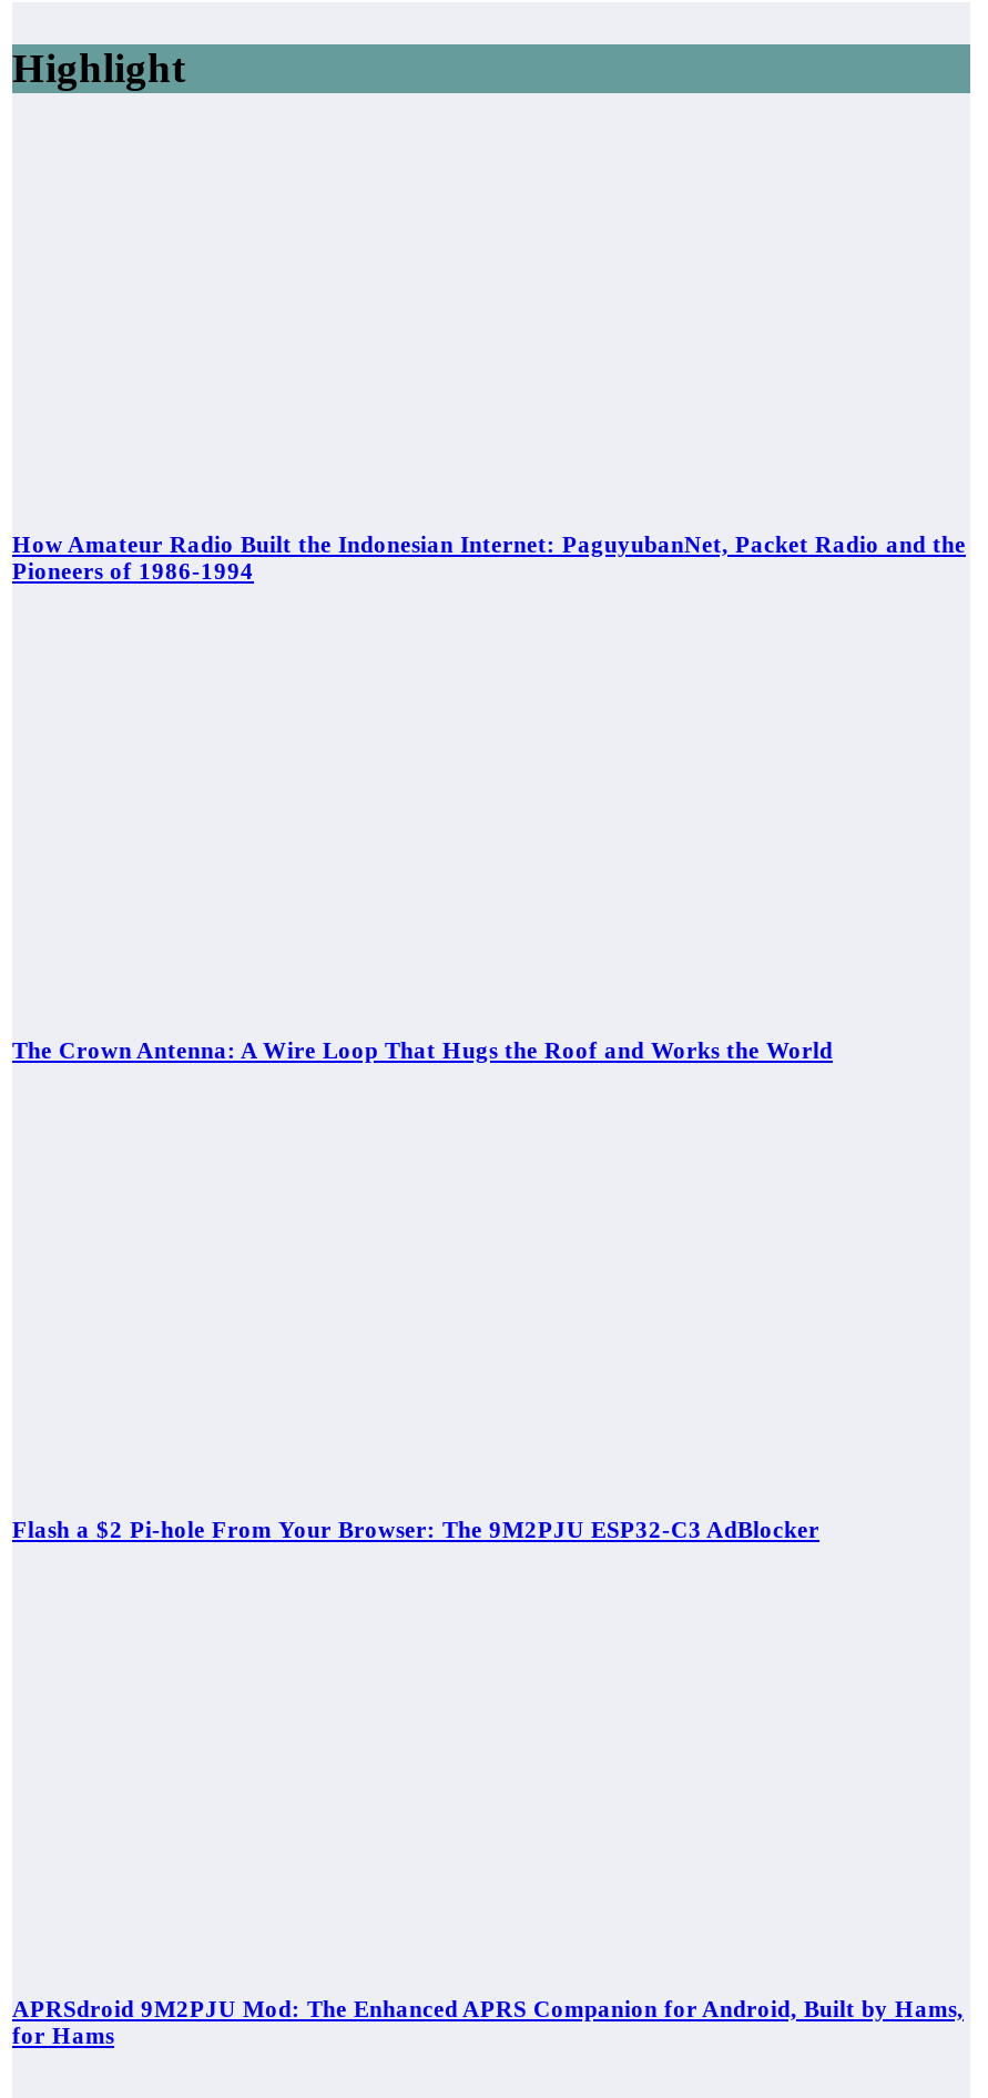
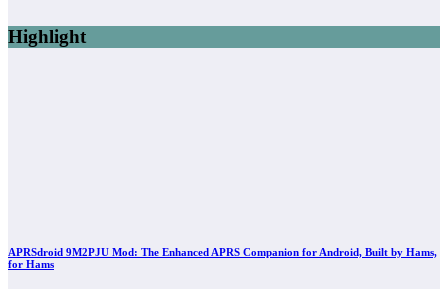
- How Amateur Radio Built the Indonesian Internet: PaguyubanNet, Packet Radio and the
- Pioneers of 1986-1994

- The Crown Antenna: A Wire Loop That Hugs the Roof and Works the World

- Flash a $2 Pi-hole From Your Browser: The 9M2PJU ESP32-C3 AdBlocker
